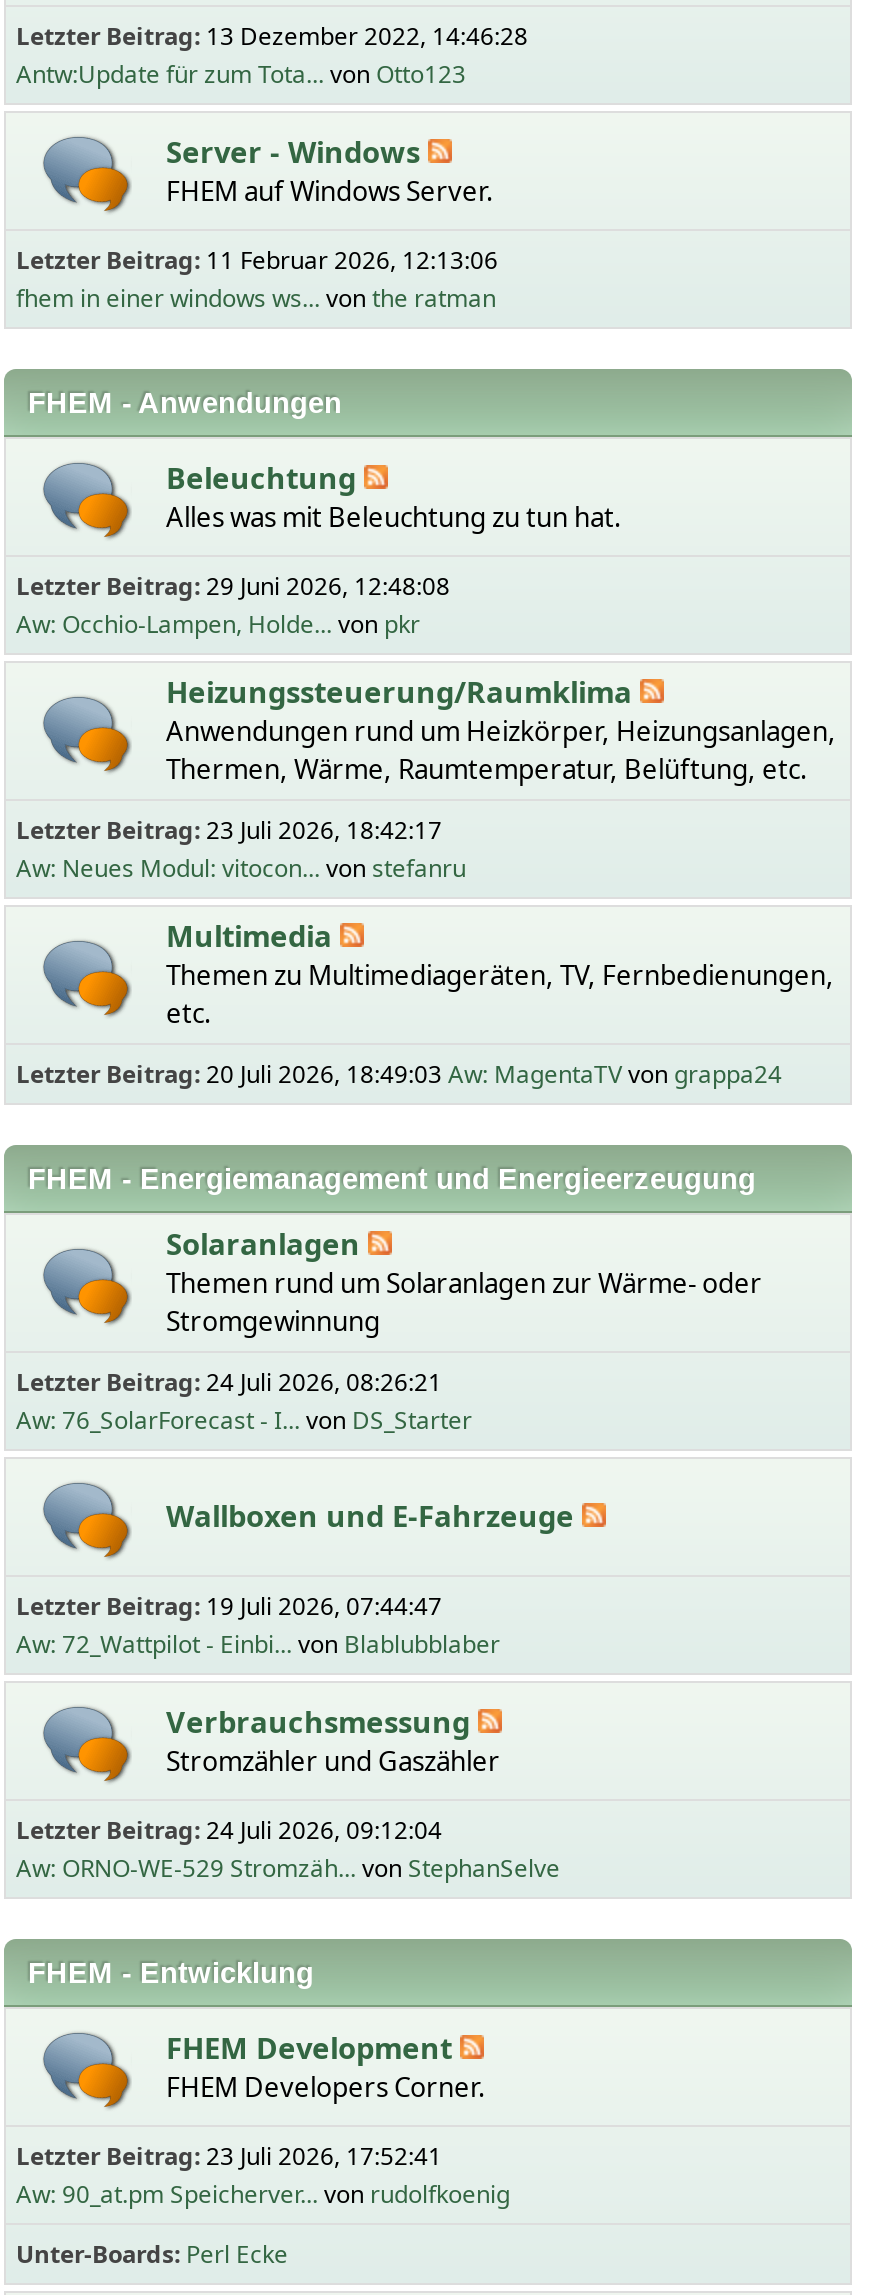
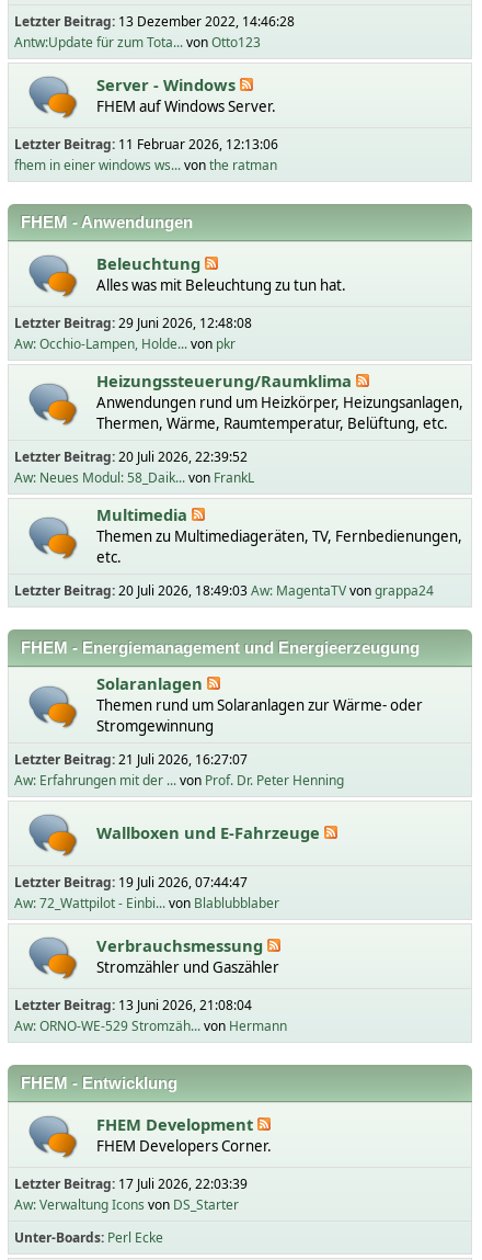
- Letzter Beitrag: 23 Juli 2026, 18:42:17
+ Letzter Beitrag: 20 Juli 2026, 22:39:52

- Aw: Neues Modul: vitocon... von stefanru
+ Aw: Neues Modul: 58_Daik... von FrankL

- Letzter Beitrag: 24 Juli 2026, 08:26:21
- Aw: 76_SolarForecast - I... von DS_Starter
+ Letzter Beitrag: 21 Juli 2026, 16:27:07
+ Aw: Erfahrungen mit der ... von Prof. Dr. Peter Henning

- Letzter Beitrag: 24 Juli 2026, 09:12:04
+ Letzter Beitrag: 13 Juni 2026, 21:08:04

- Aw: ORNO-WE-529 Stromzäh... von StephanSelve
+ Aw: ORNO-WE-529 Stromzäh... von Hermann

- Letzter Beitrag: 23 Juli 2026, 17:52:41
+ Letzter Beitrag: 17 Juli 2026, 22:03:39

- Aw: 90_at.pm Speicherver... von rudolfkoenig
+ Aw: Verwaltung Icons von DS_Starter
